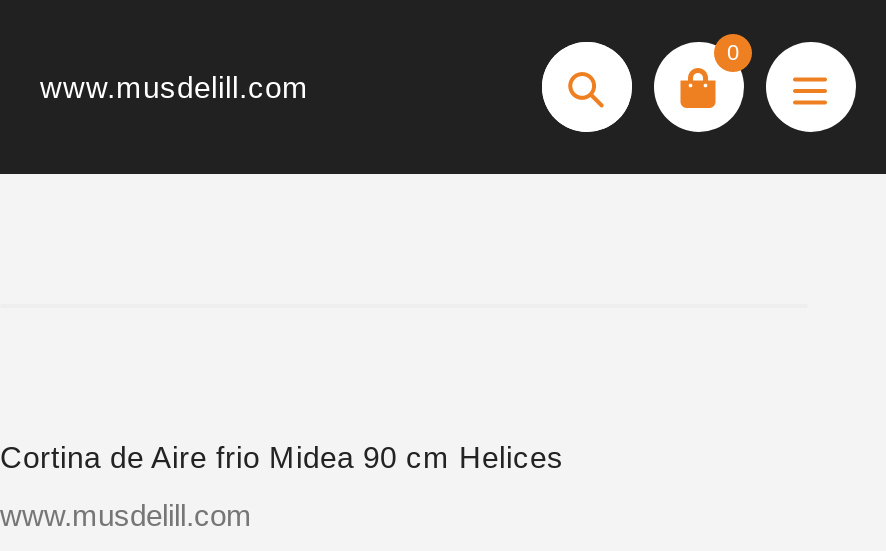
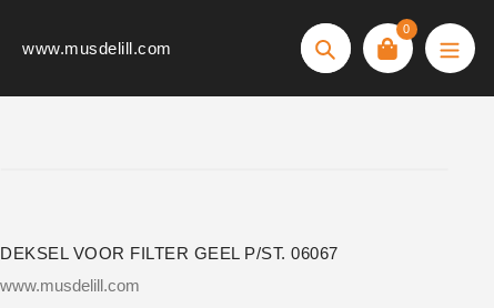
- Cortina de Aire frio Midea 90 cm Helices
+ DEKSEL VOOR FILTER GEEL P/ST. 06067
